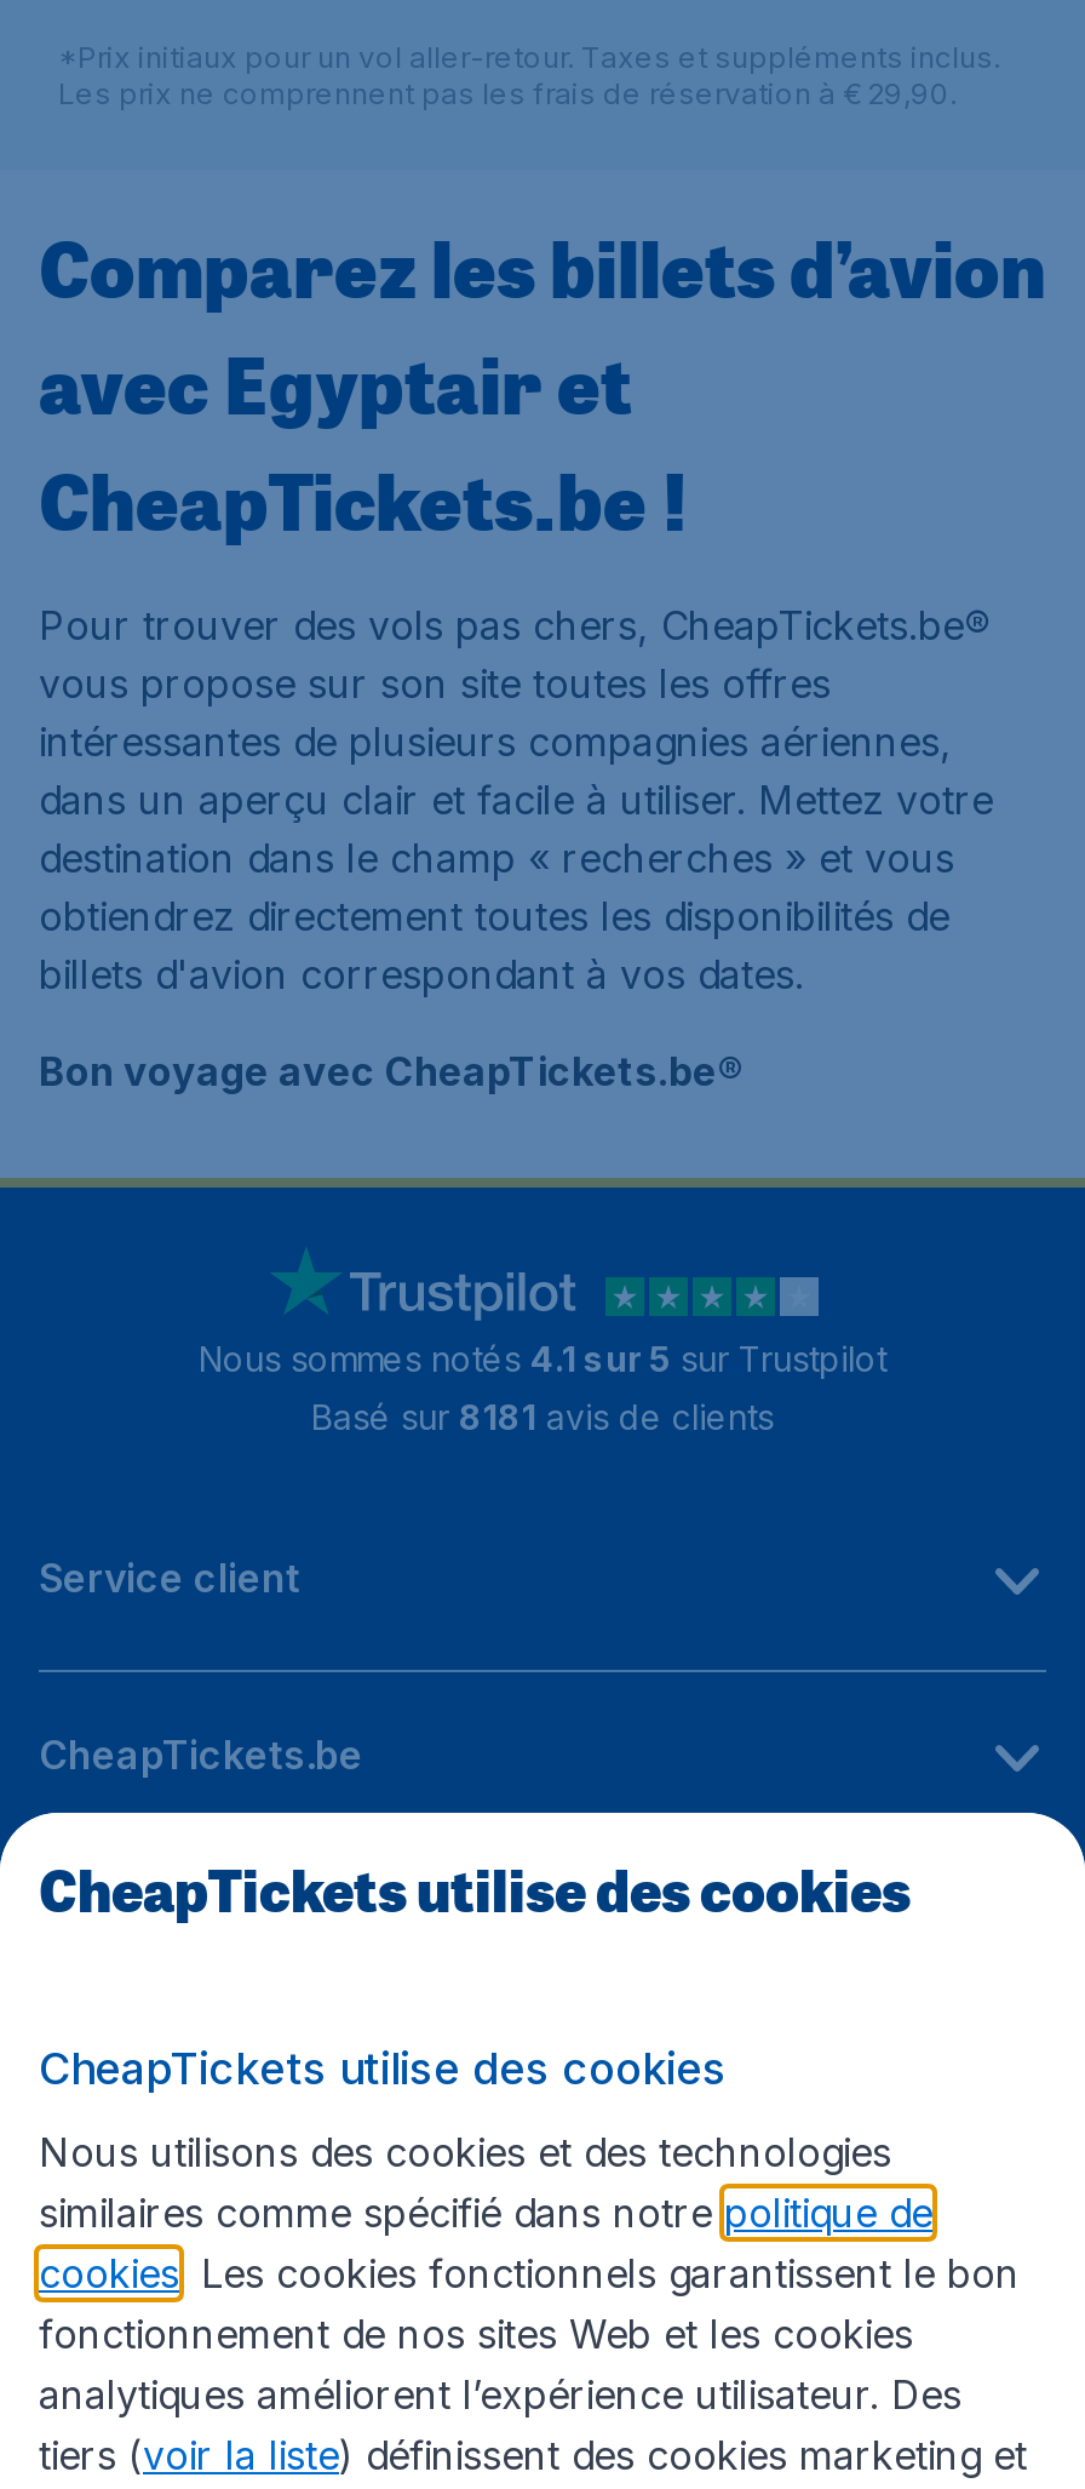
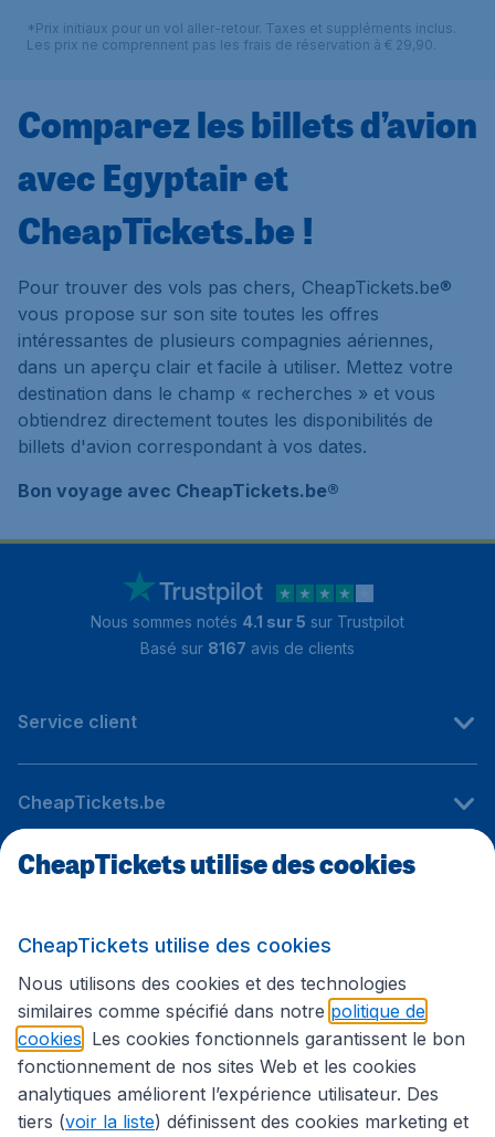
- Basé sur 8181 avis de clients
+ Basé sur 8167 avis de clients
